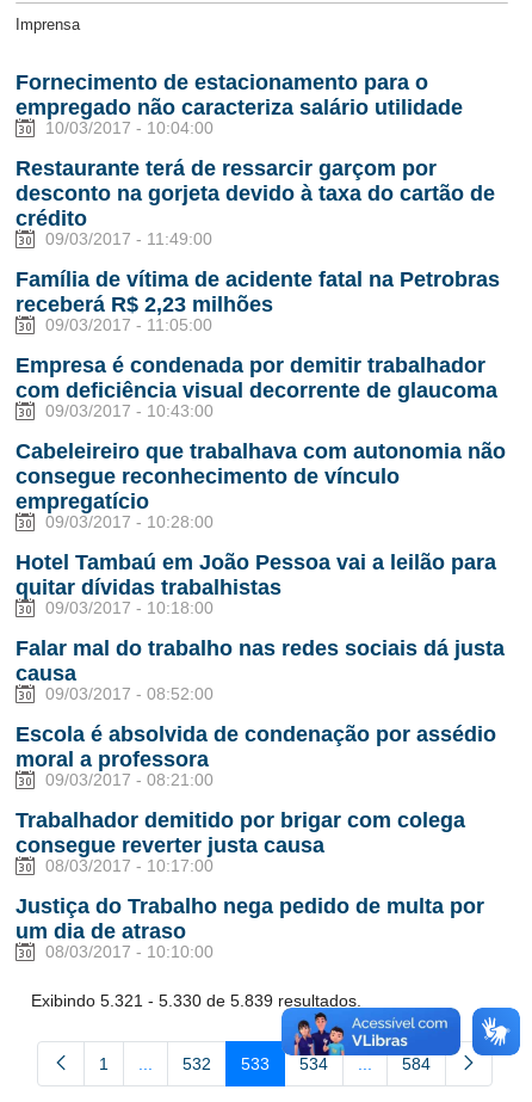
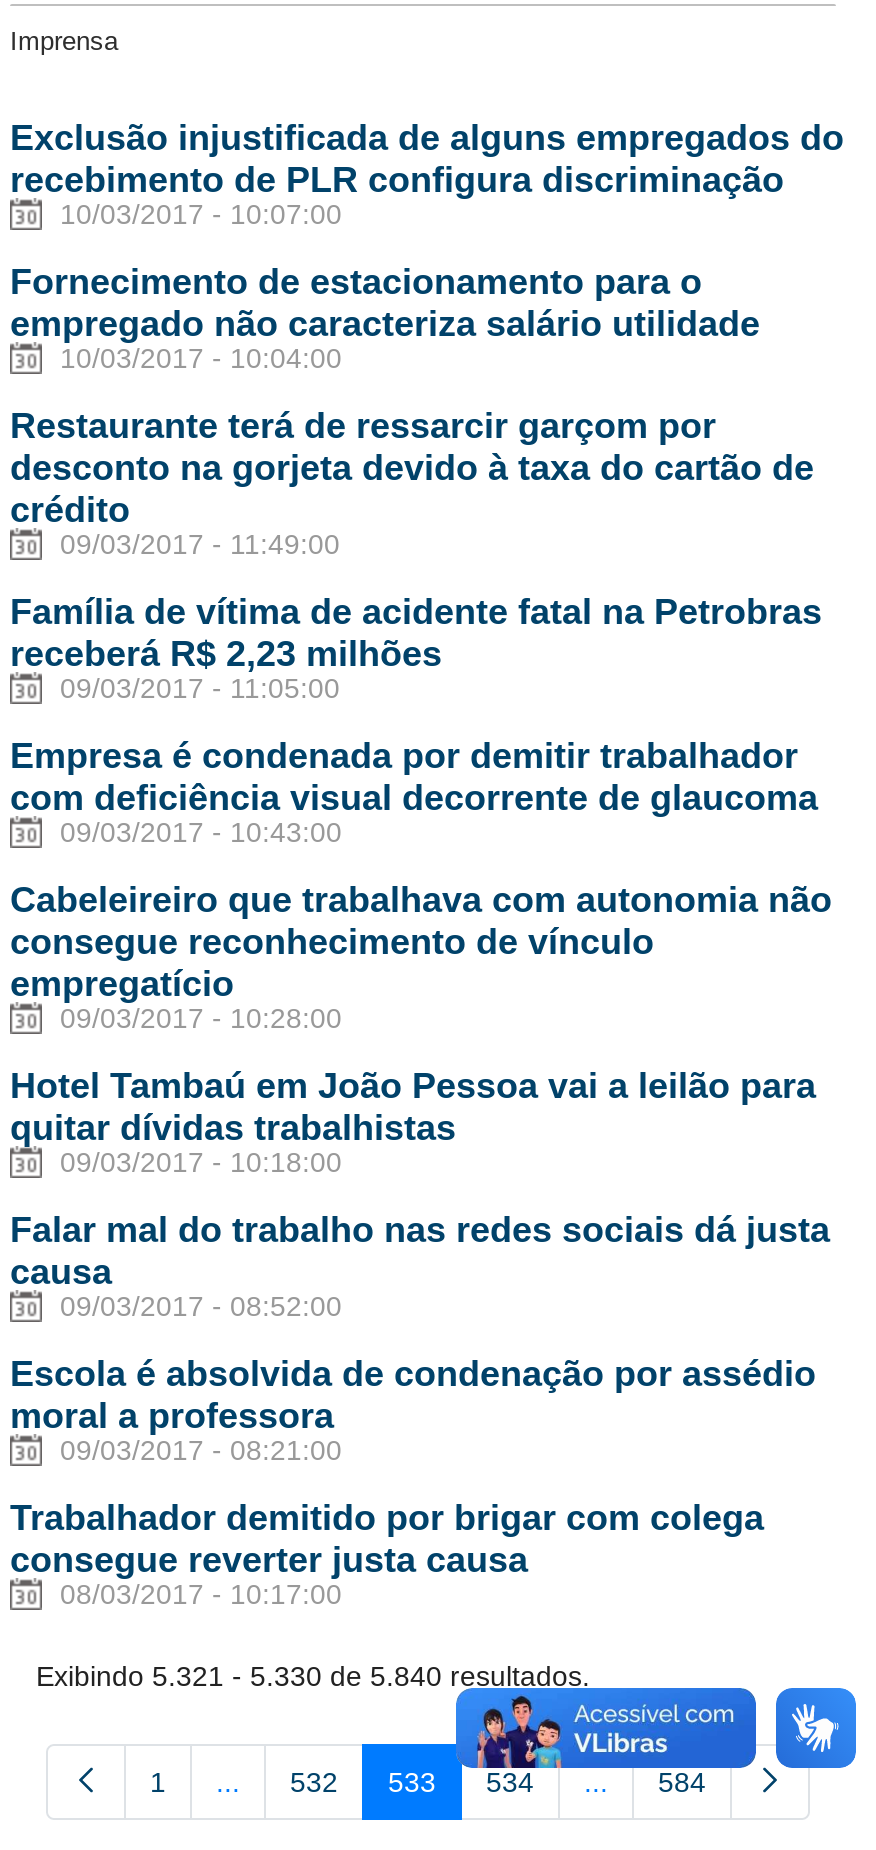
+ Exclusão injustificada de alguns empregados do
+ recebimento de PLR configura discriminação
+ 10/03/2017 - 10:07:00

moved down: Fornecimento de estacionamento para o | empregado não caracteriza salário utilidade | 10/03/2017 - 10:04:00 | ... | consegue reverter justa causa | 08/03/2017 - 10:17:00

- Justiça do Trabalho nega pedido de multa por
- um dia de atraso
- 08/03/2017 - 10:10:00
- Exibindo 5.321 - 5.330 de 5.839 resultados.
+ Exibindo 5.321 - 5.330 de 5.840 resultados.
